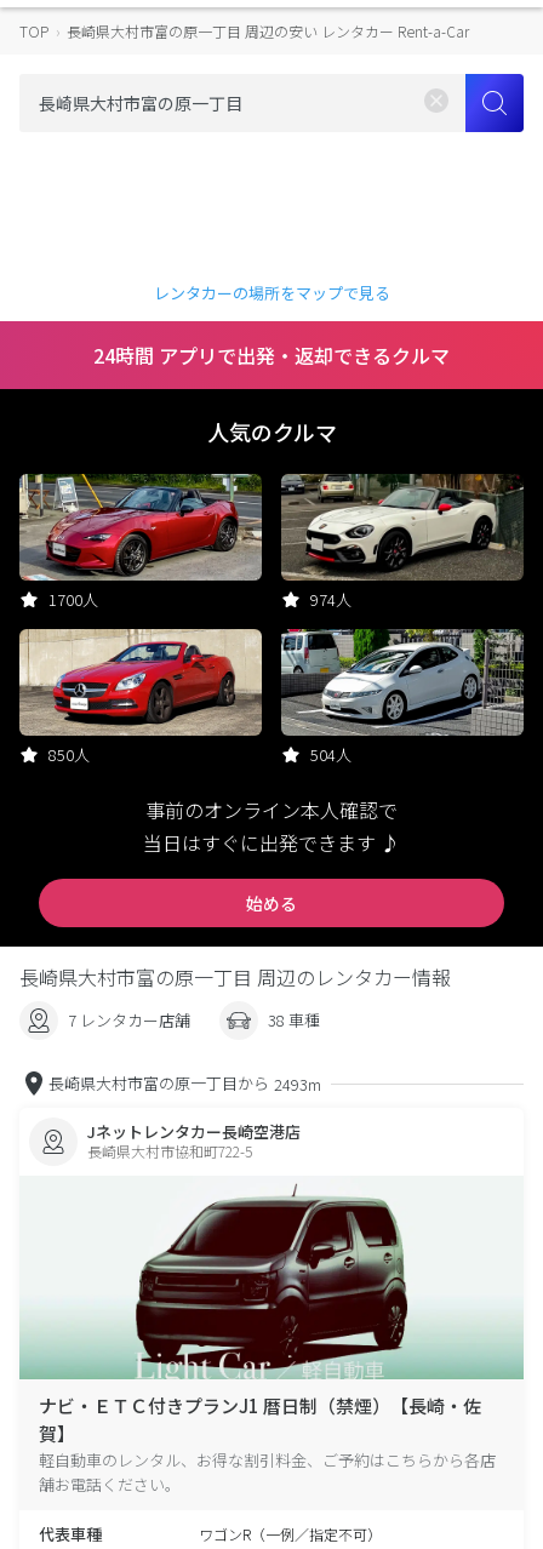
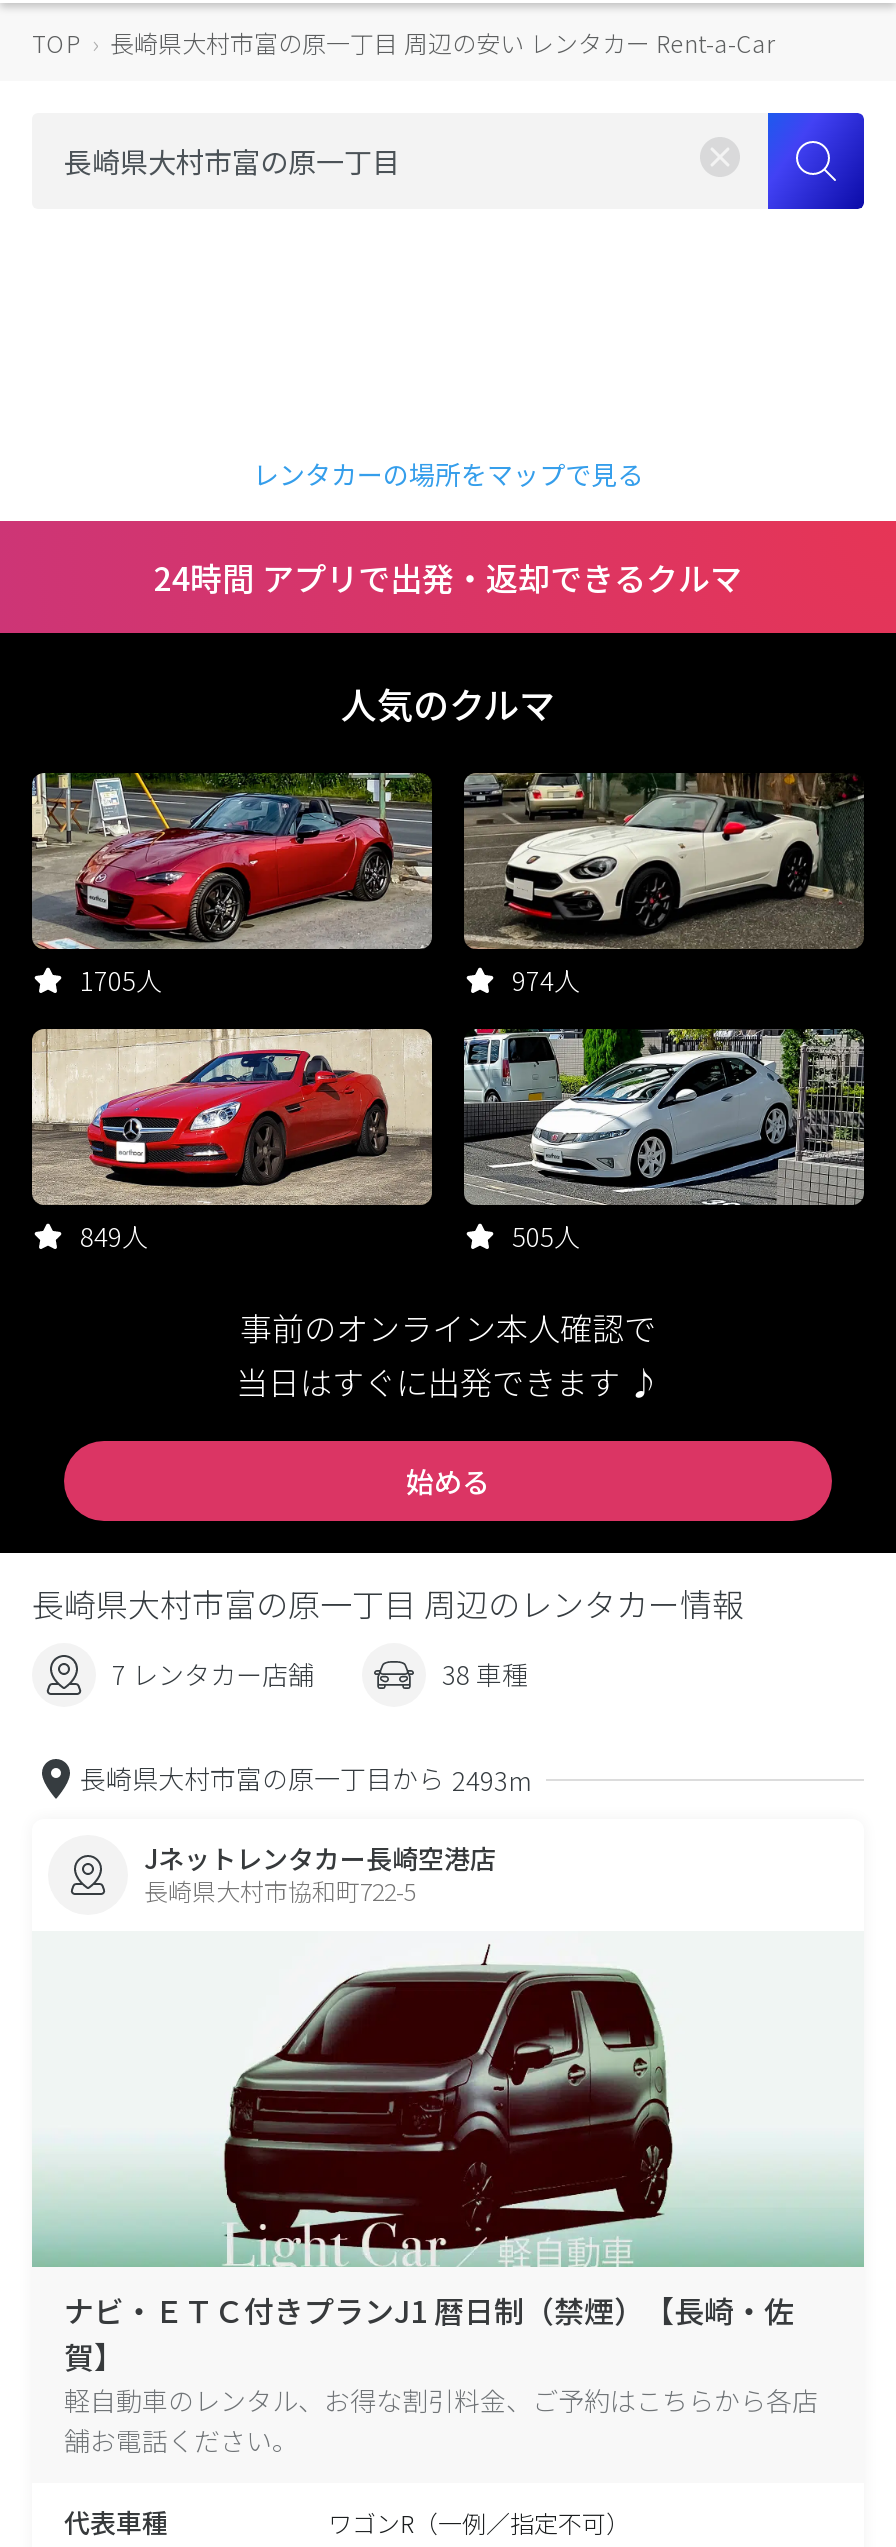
- 1700人
+ 1705人

- 850人
+ 849人

- 504人
+ 505人
